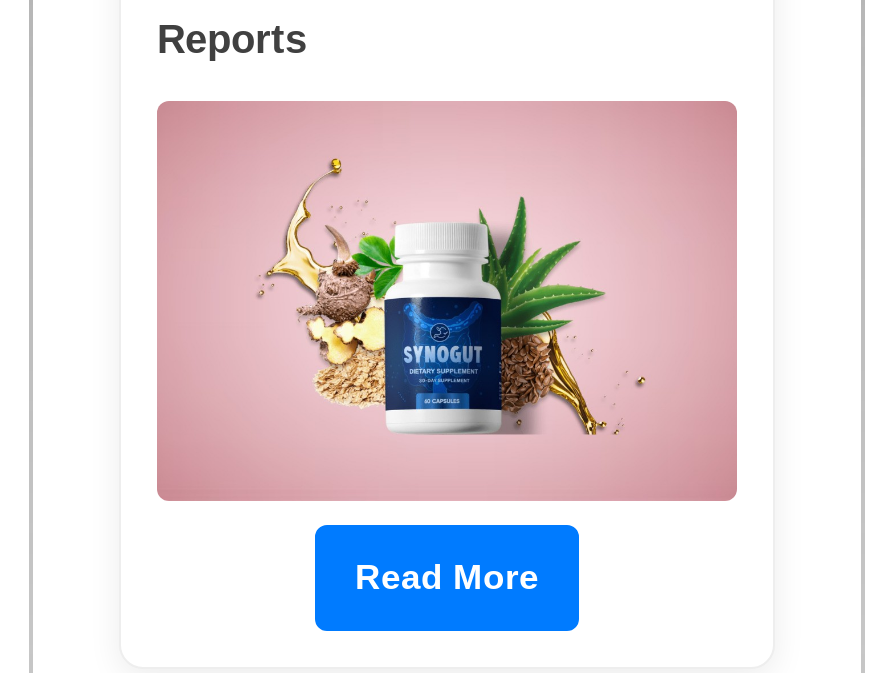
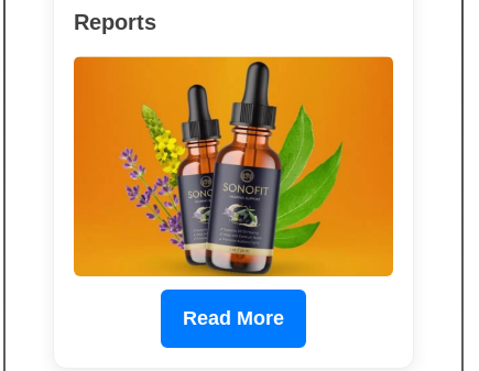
- [image]
+ [image]
